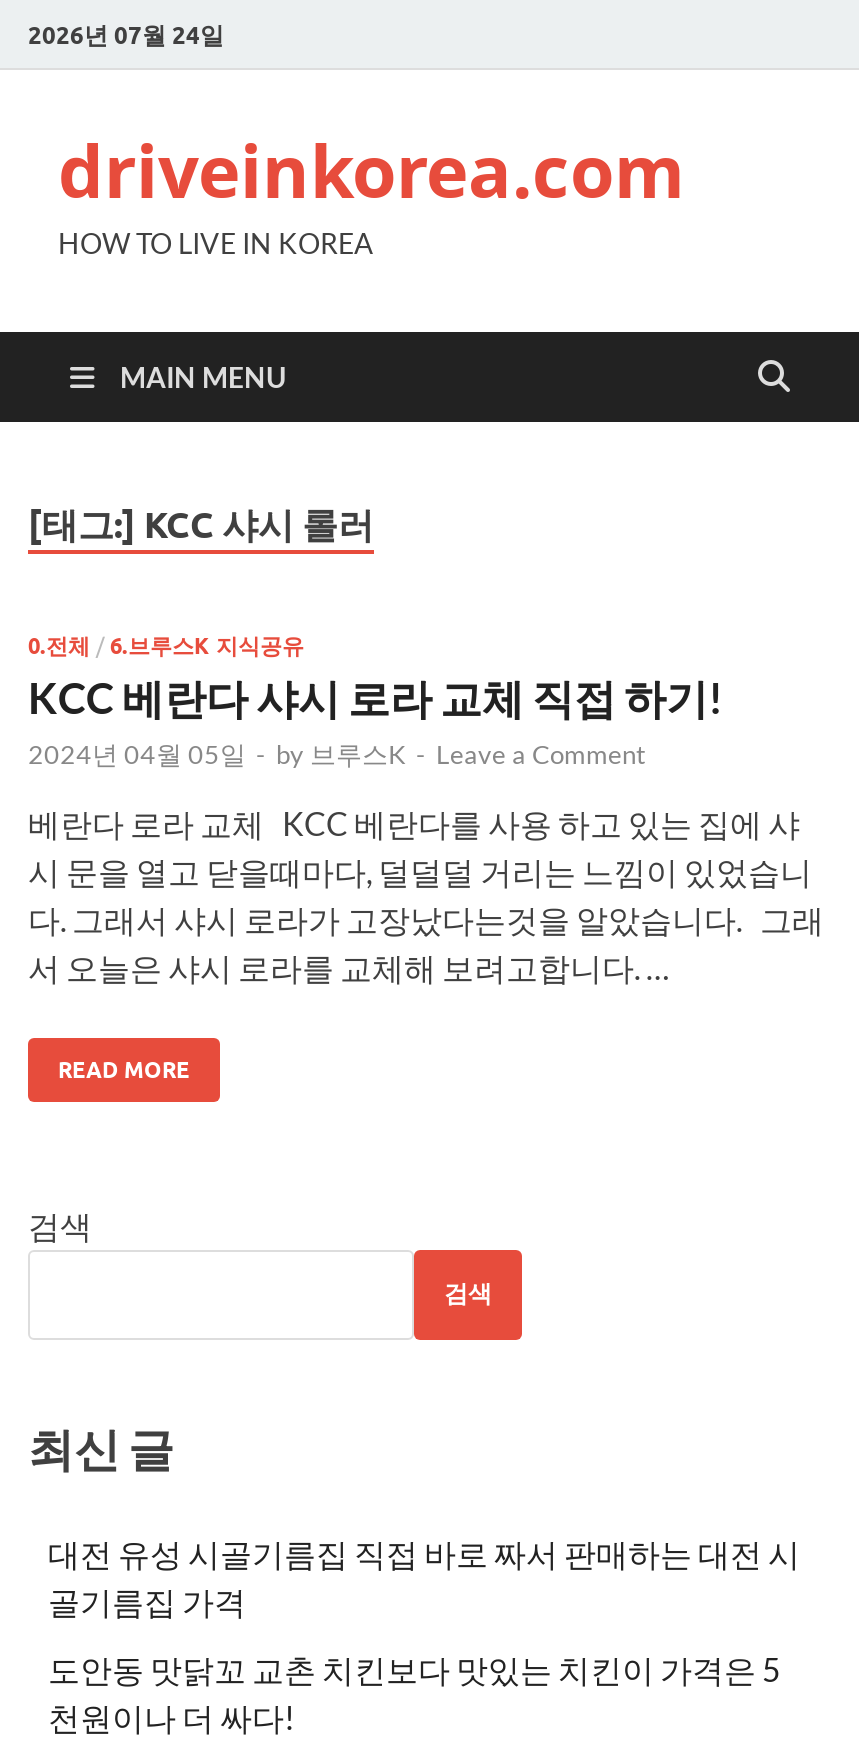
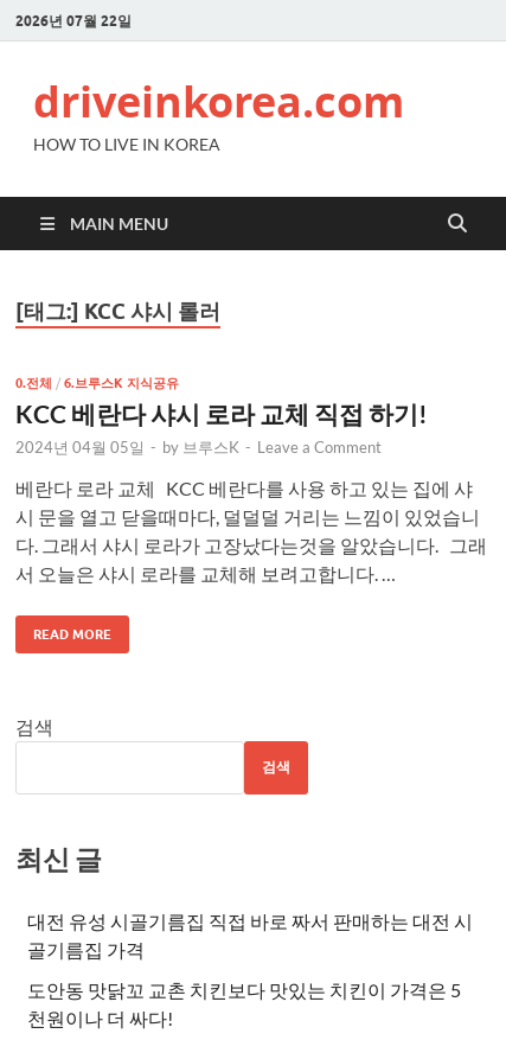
- 2026년 07월 24일
+ 2026년 07월 22일
